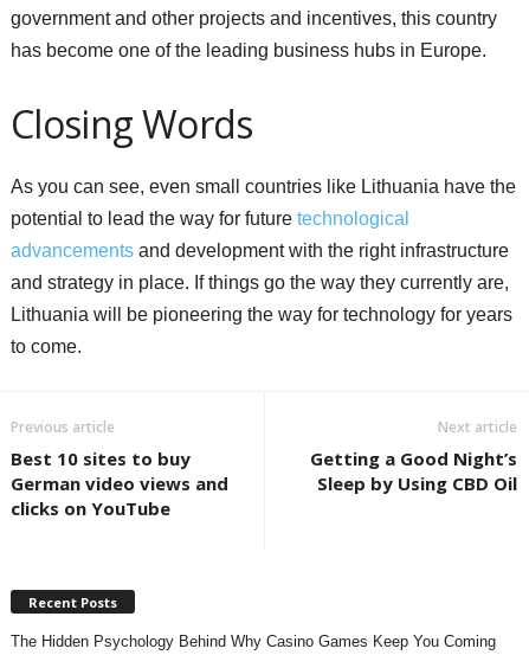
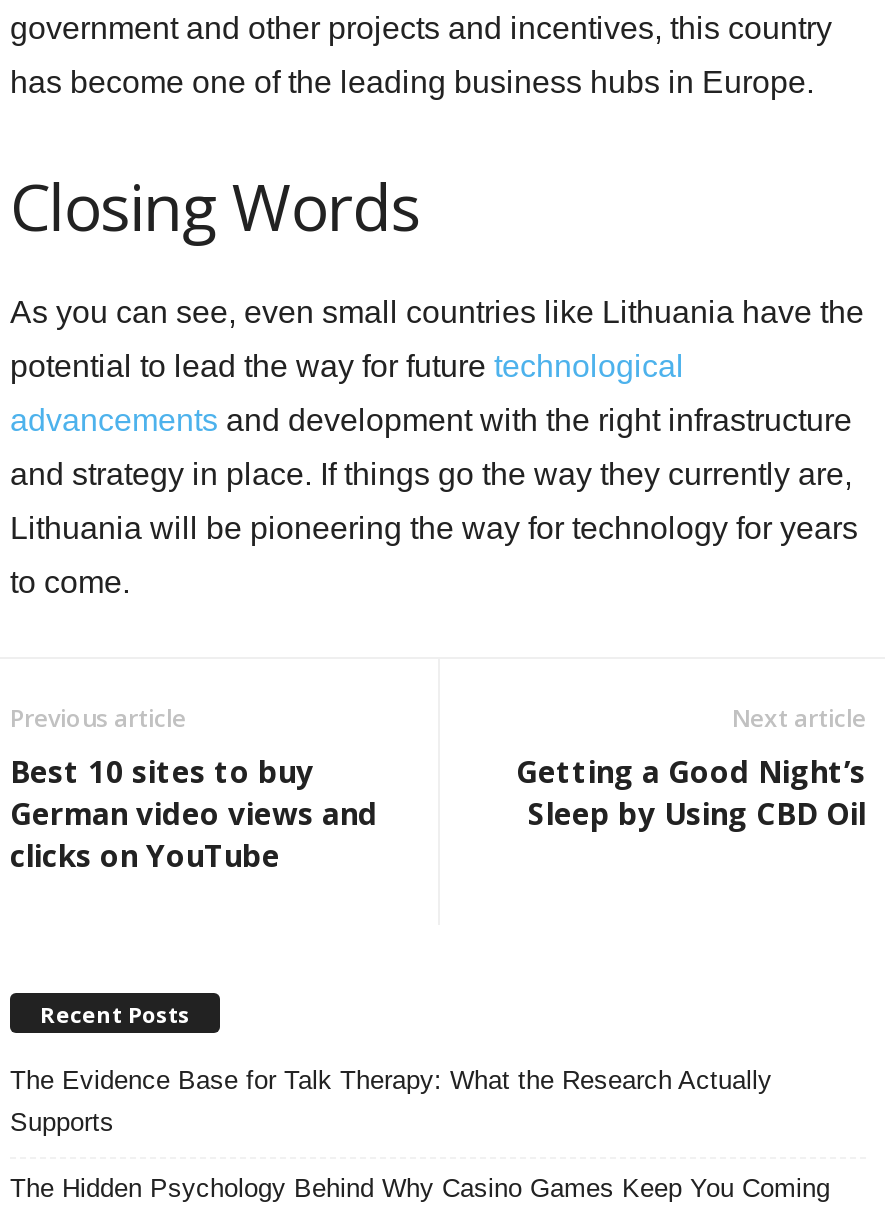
+ The Evidence Base for Talk Therapy: What the Research Actually
+ Supports
